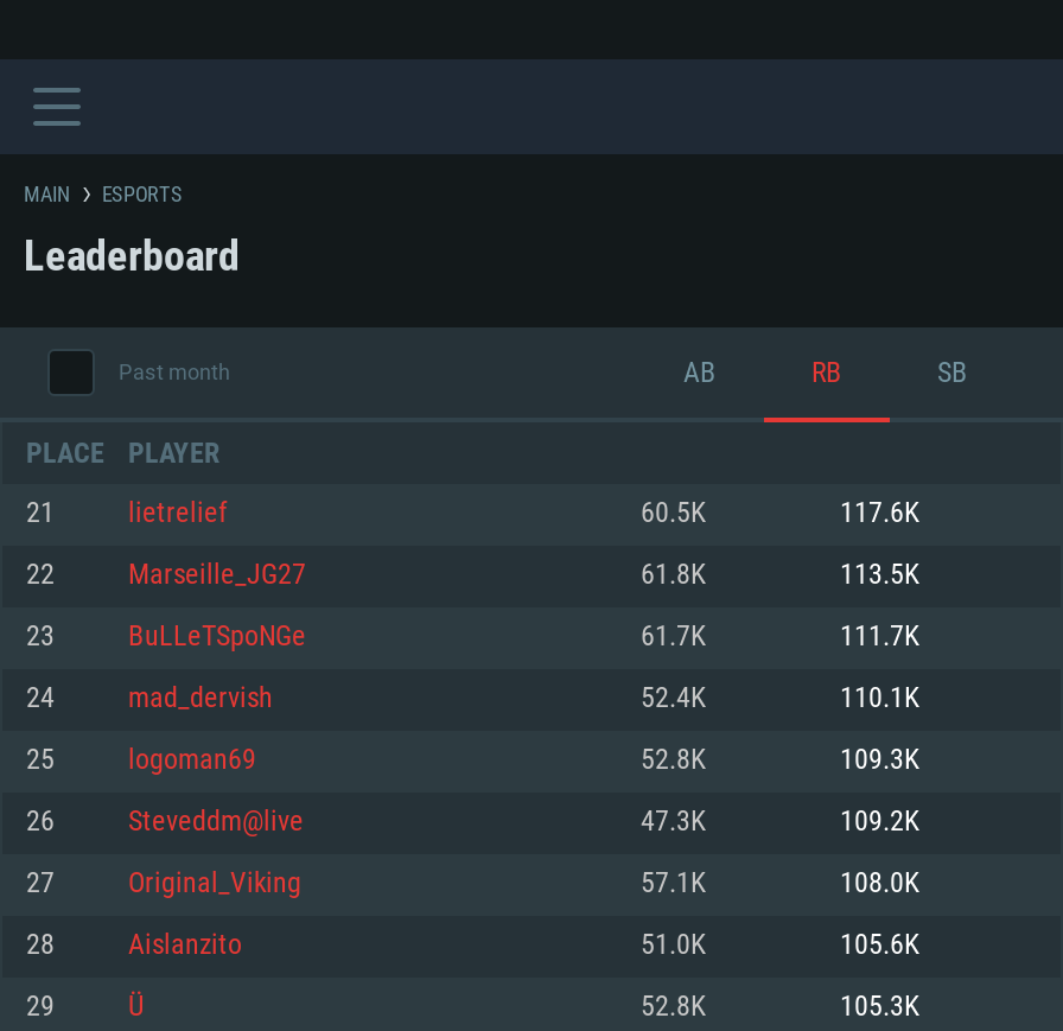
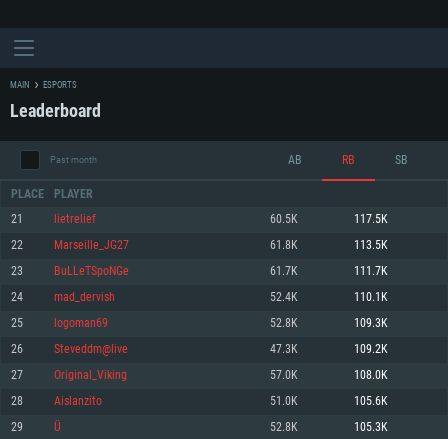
- 117.6K
+ 117.5K

- 57.1K
+ 57.0K
